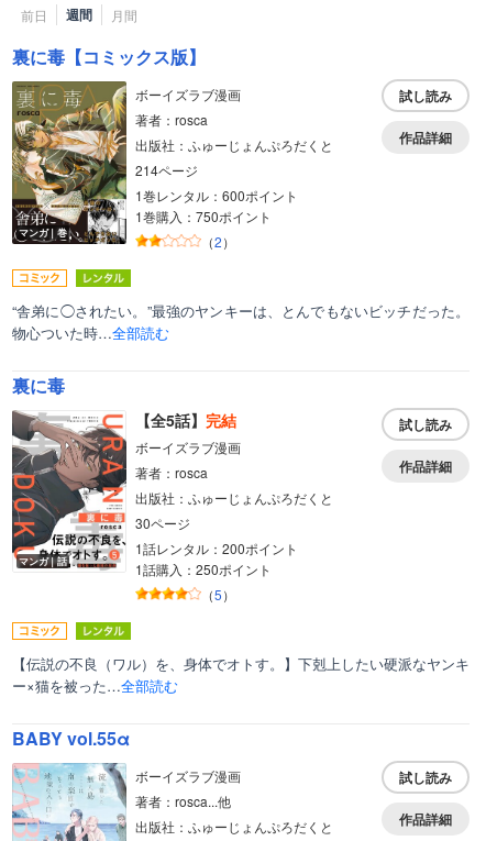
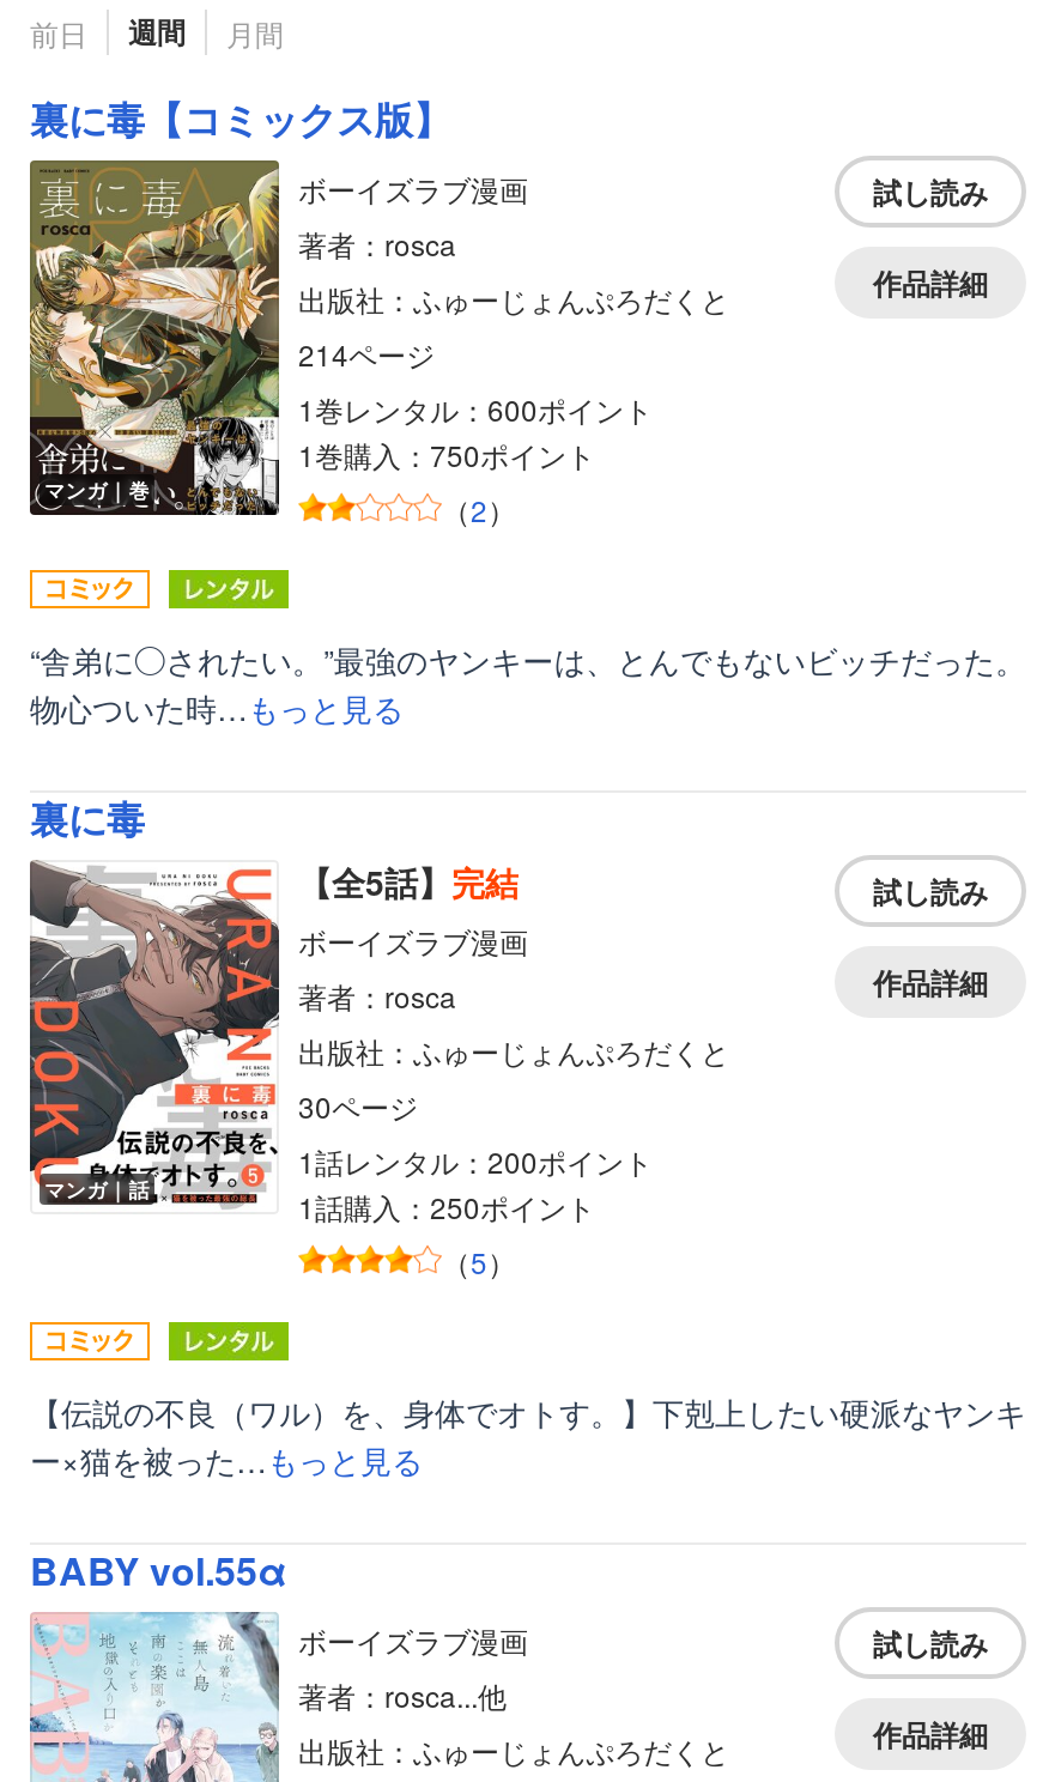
- 物心ついた時…全部読む
+ 物心ついた時…もっと見る

- ー×猫を被った…全部読む
+ ー×猫を被った…もっと見る
